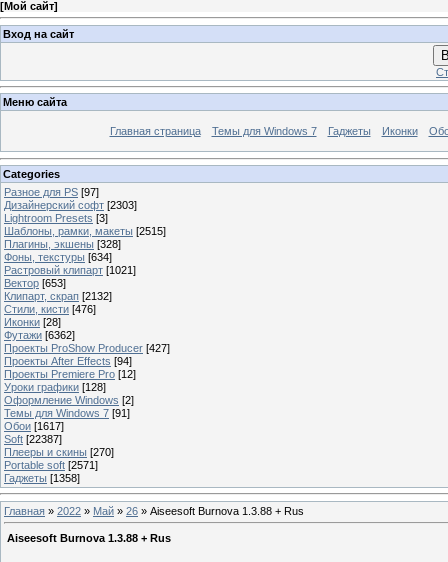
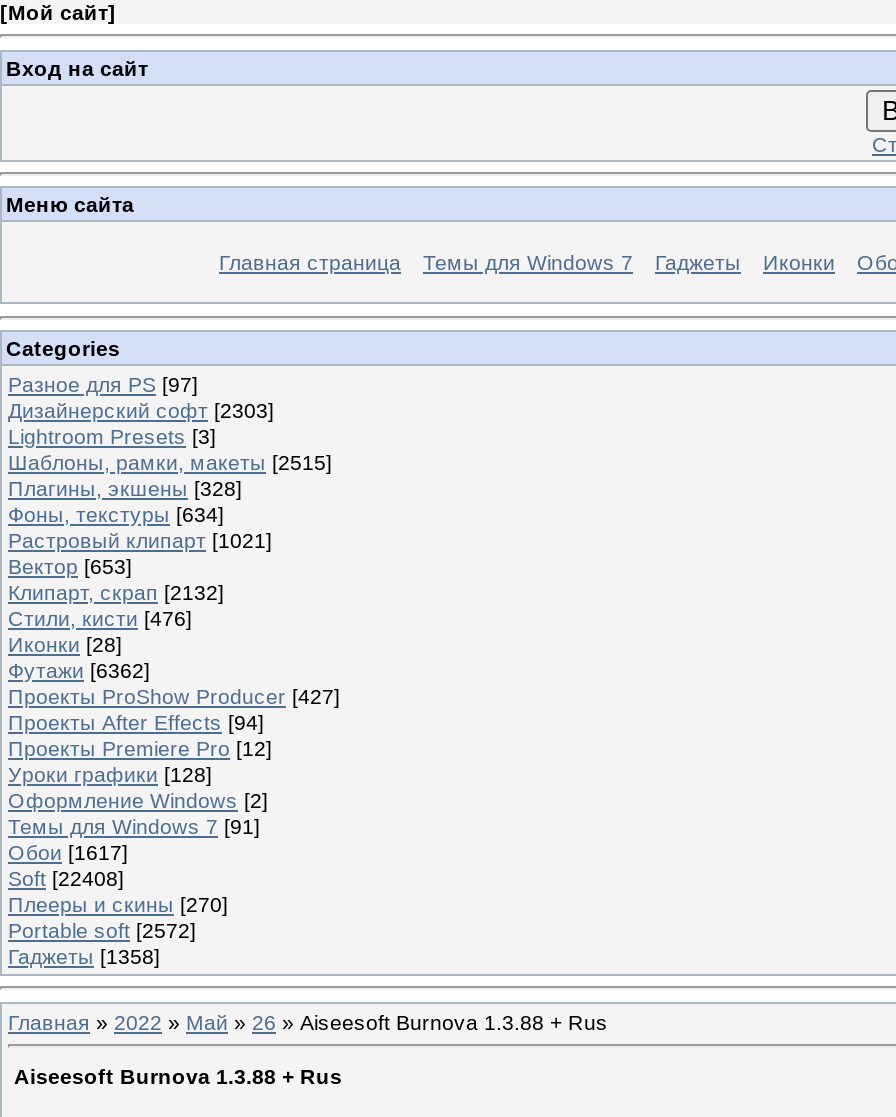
- Soft [22387]
+ Soft [22408]

- Portable soft [2571]
+ Portable soft [2572]
